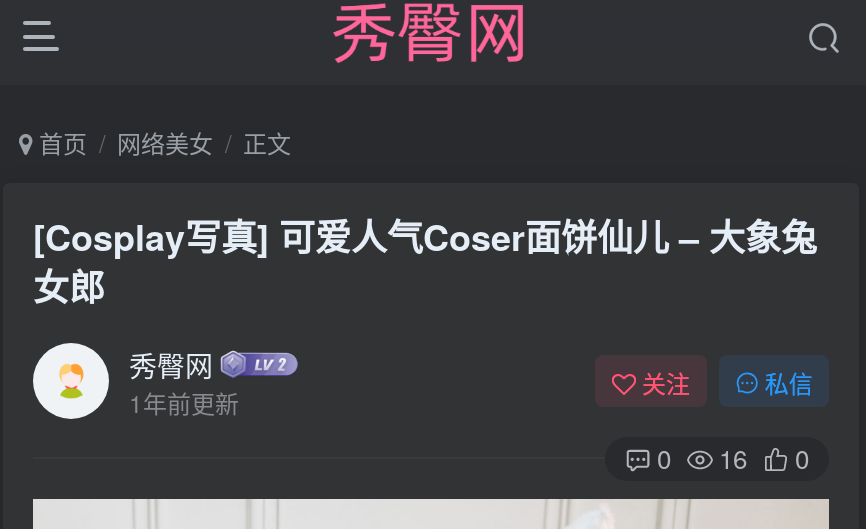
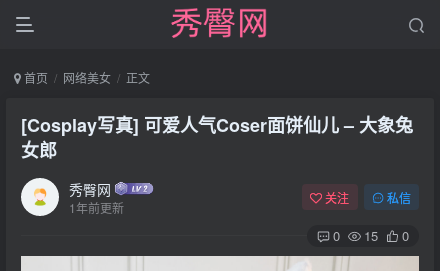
- 0 16 0
+ 0 15 0
